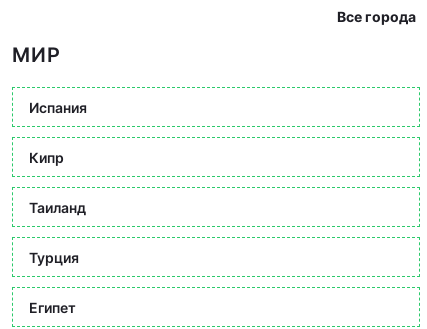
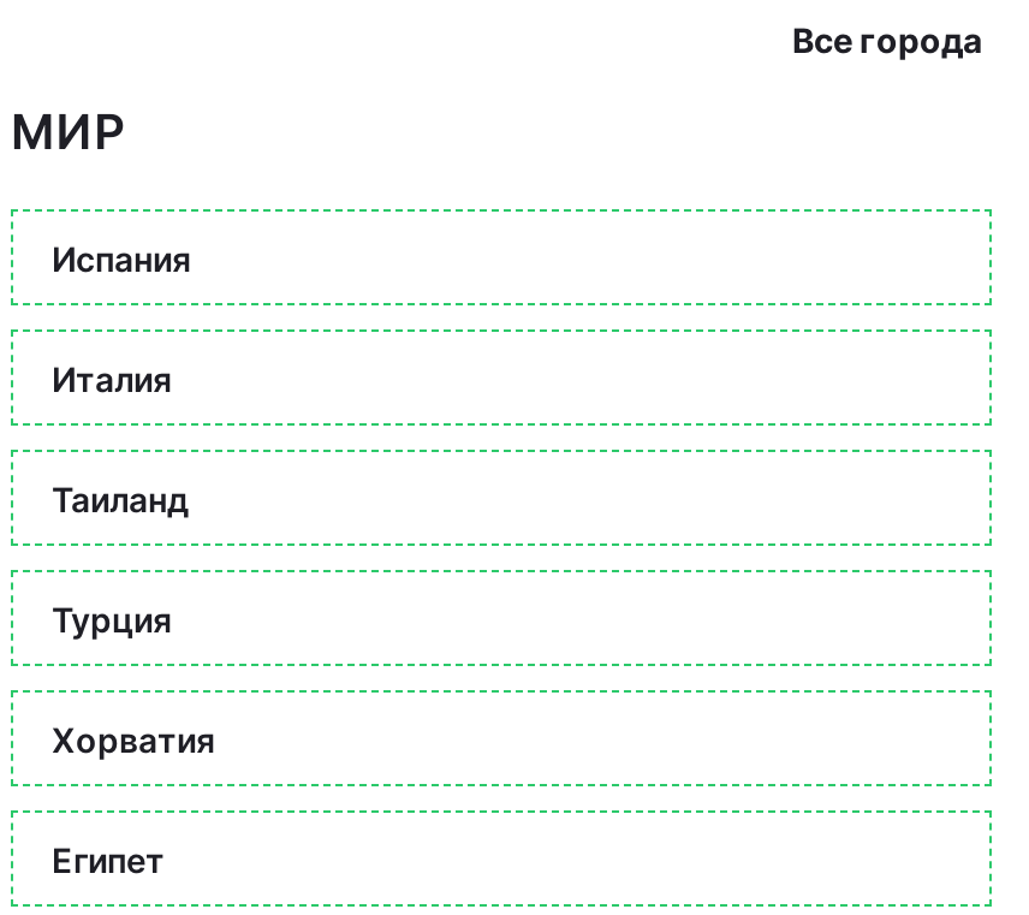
- Кипр
+ Италия

+ Хорватия
